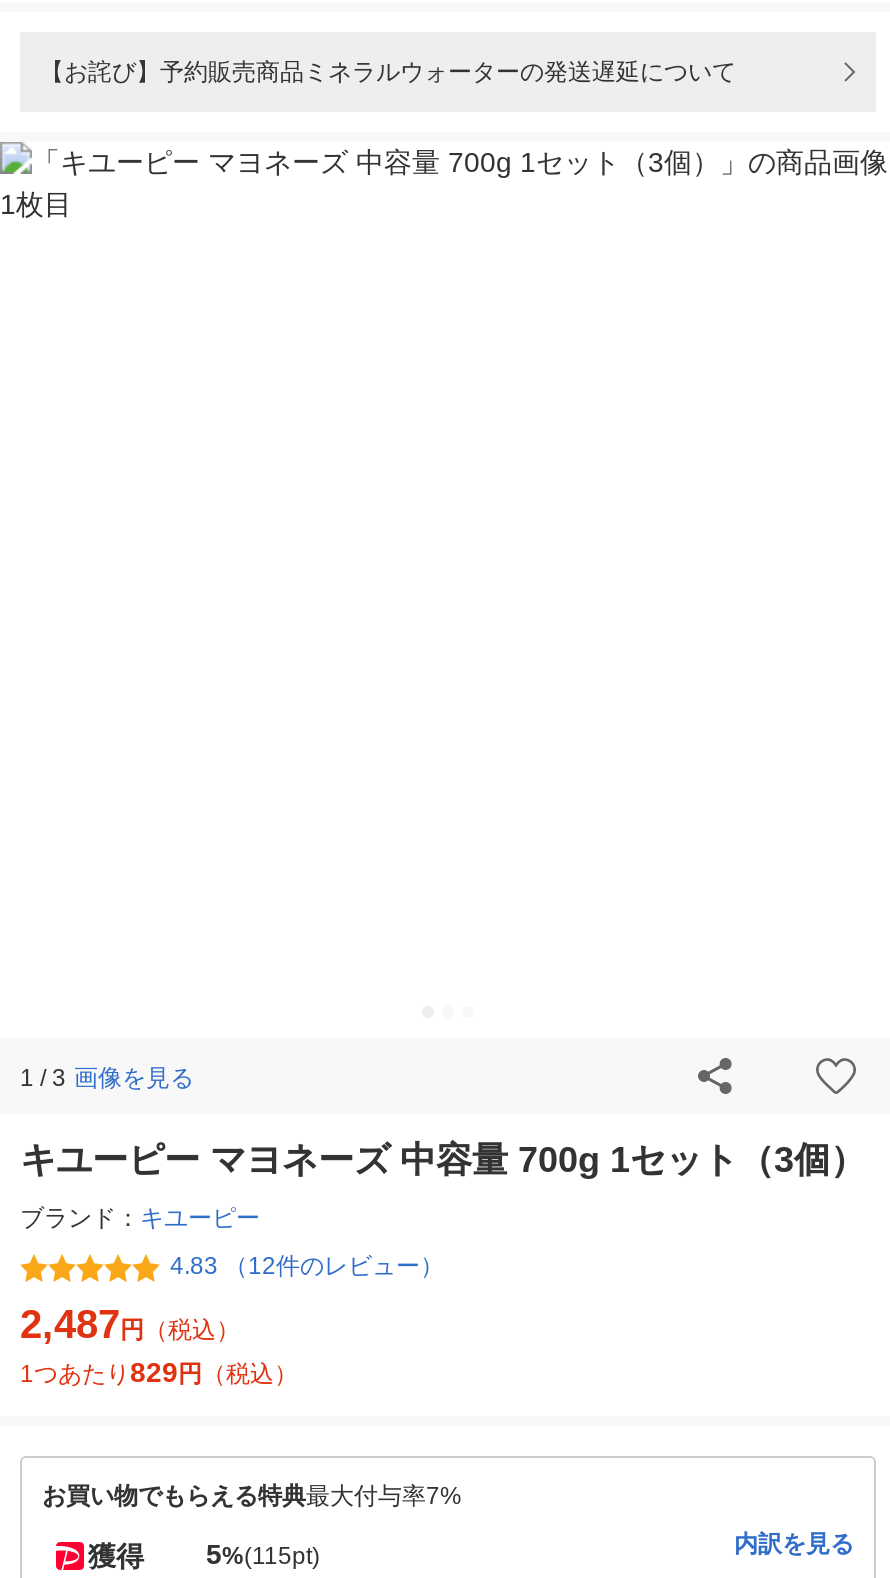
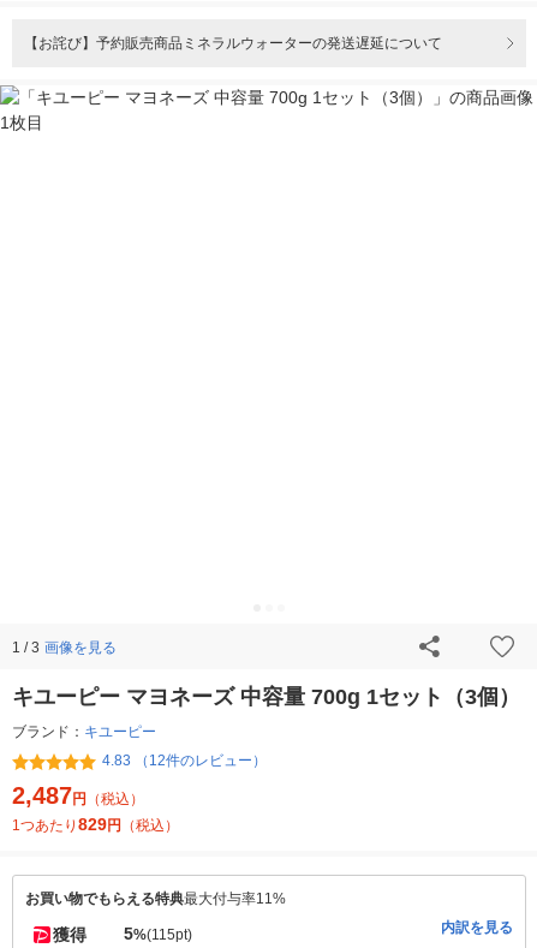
- お買い物でもらえる特典最大付与率7%
+ お買い物でもらえる特典最大付与率11%
